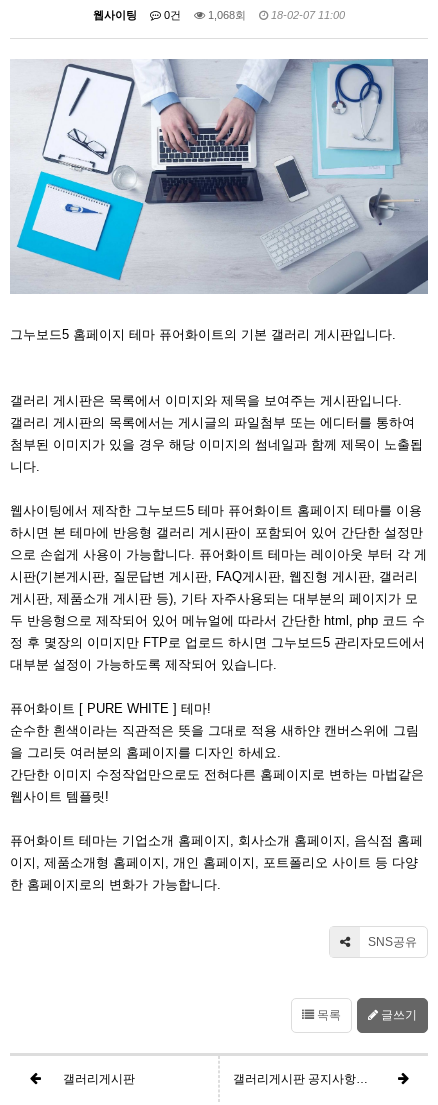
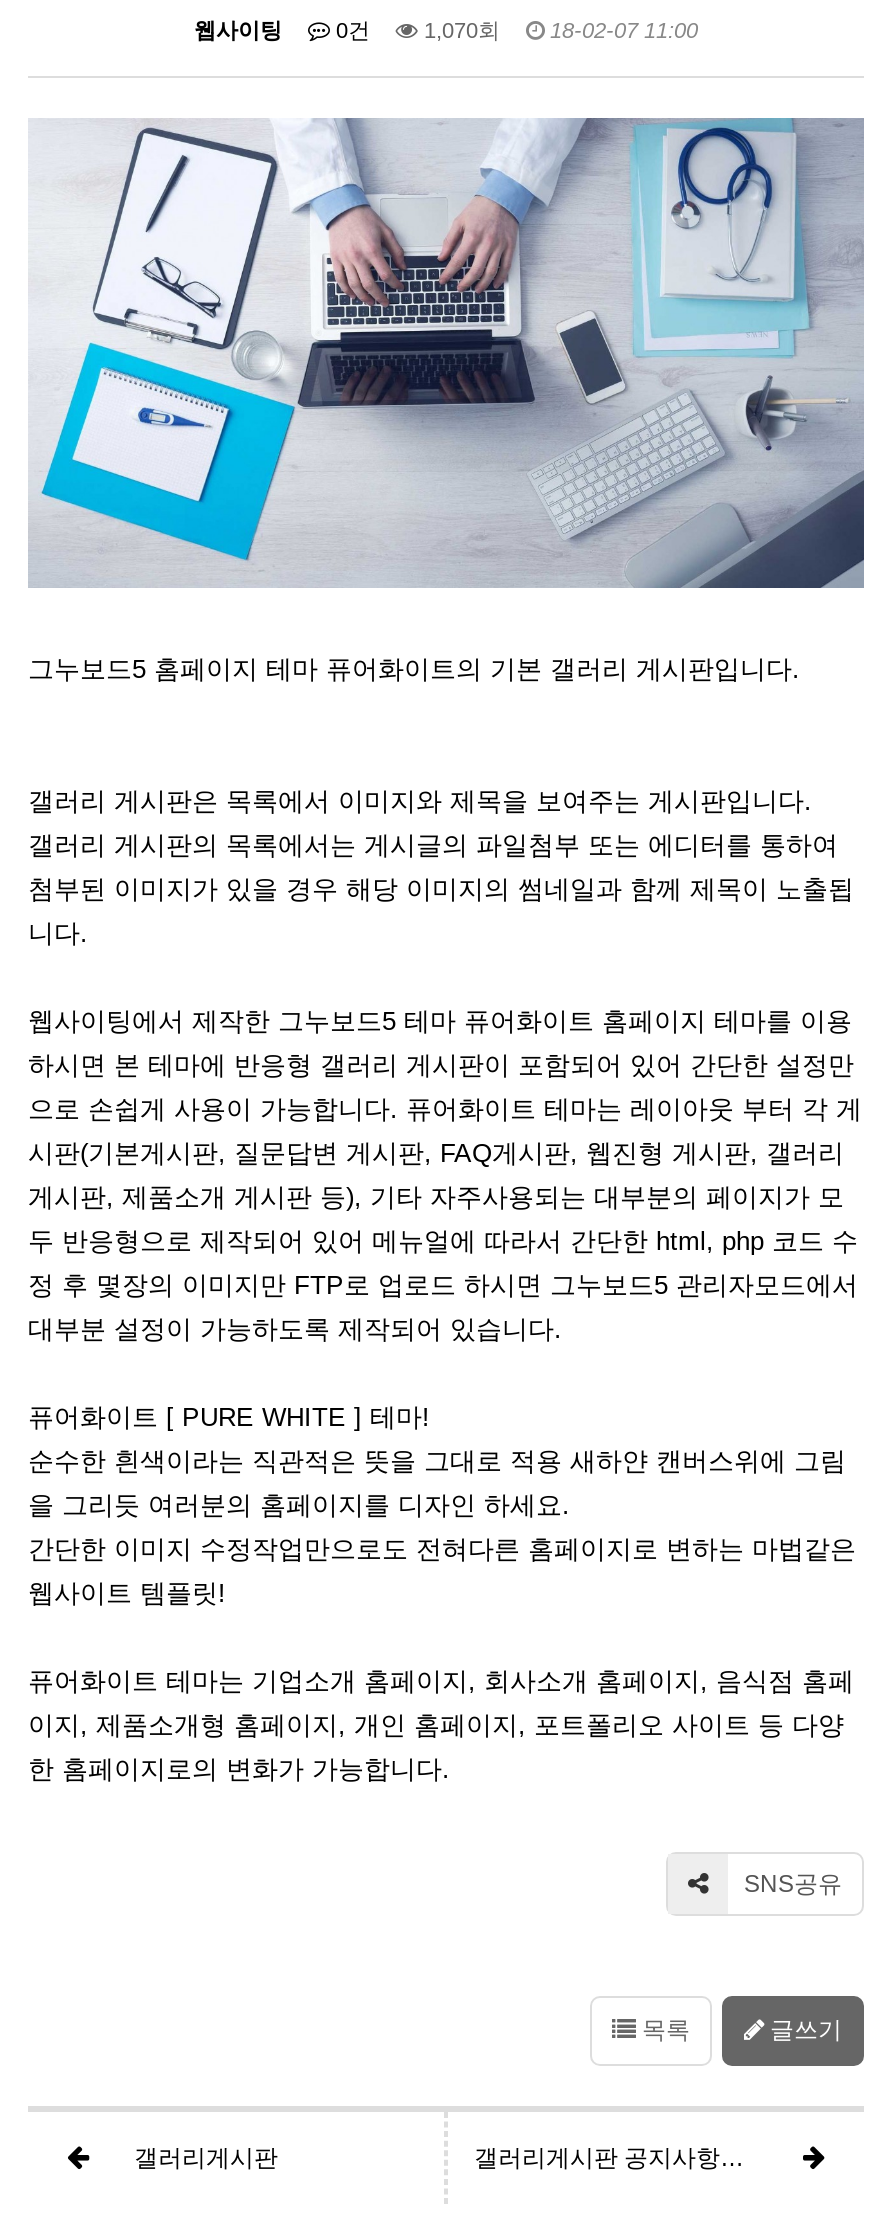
- 웹사이팅 0건 1,068회 18-02-07 11:00
+ 웹사이팅 0건 1,070회 18-02-07 11:00
